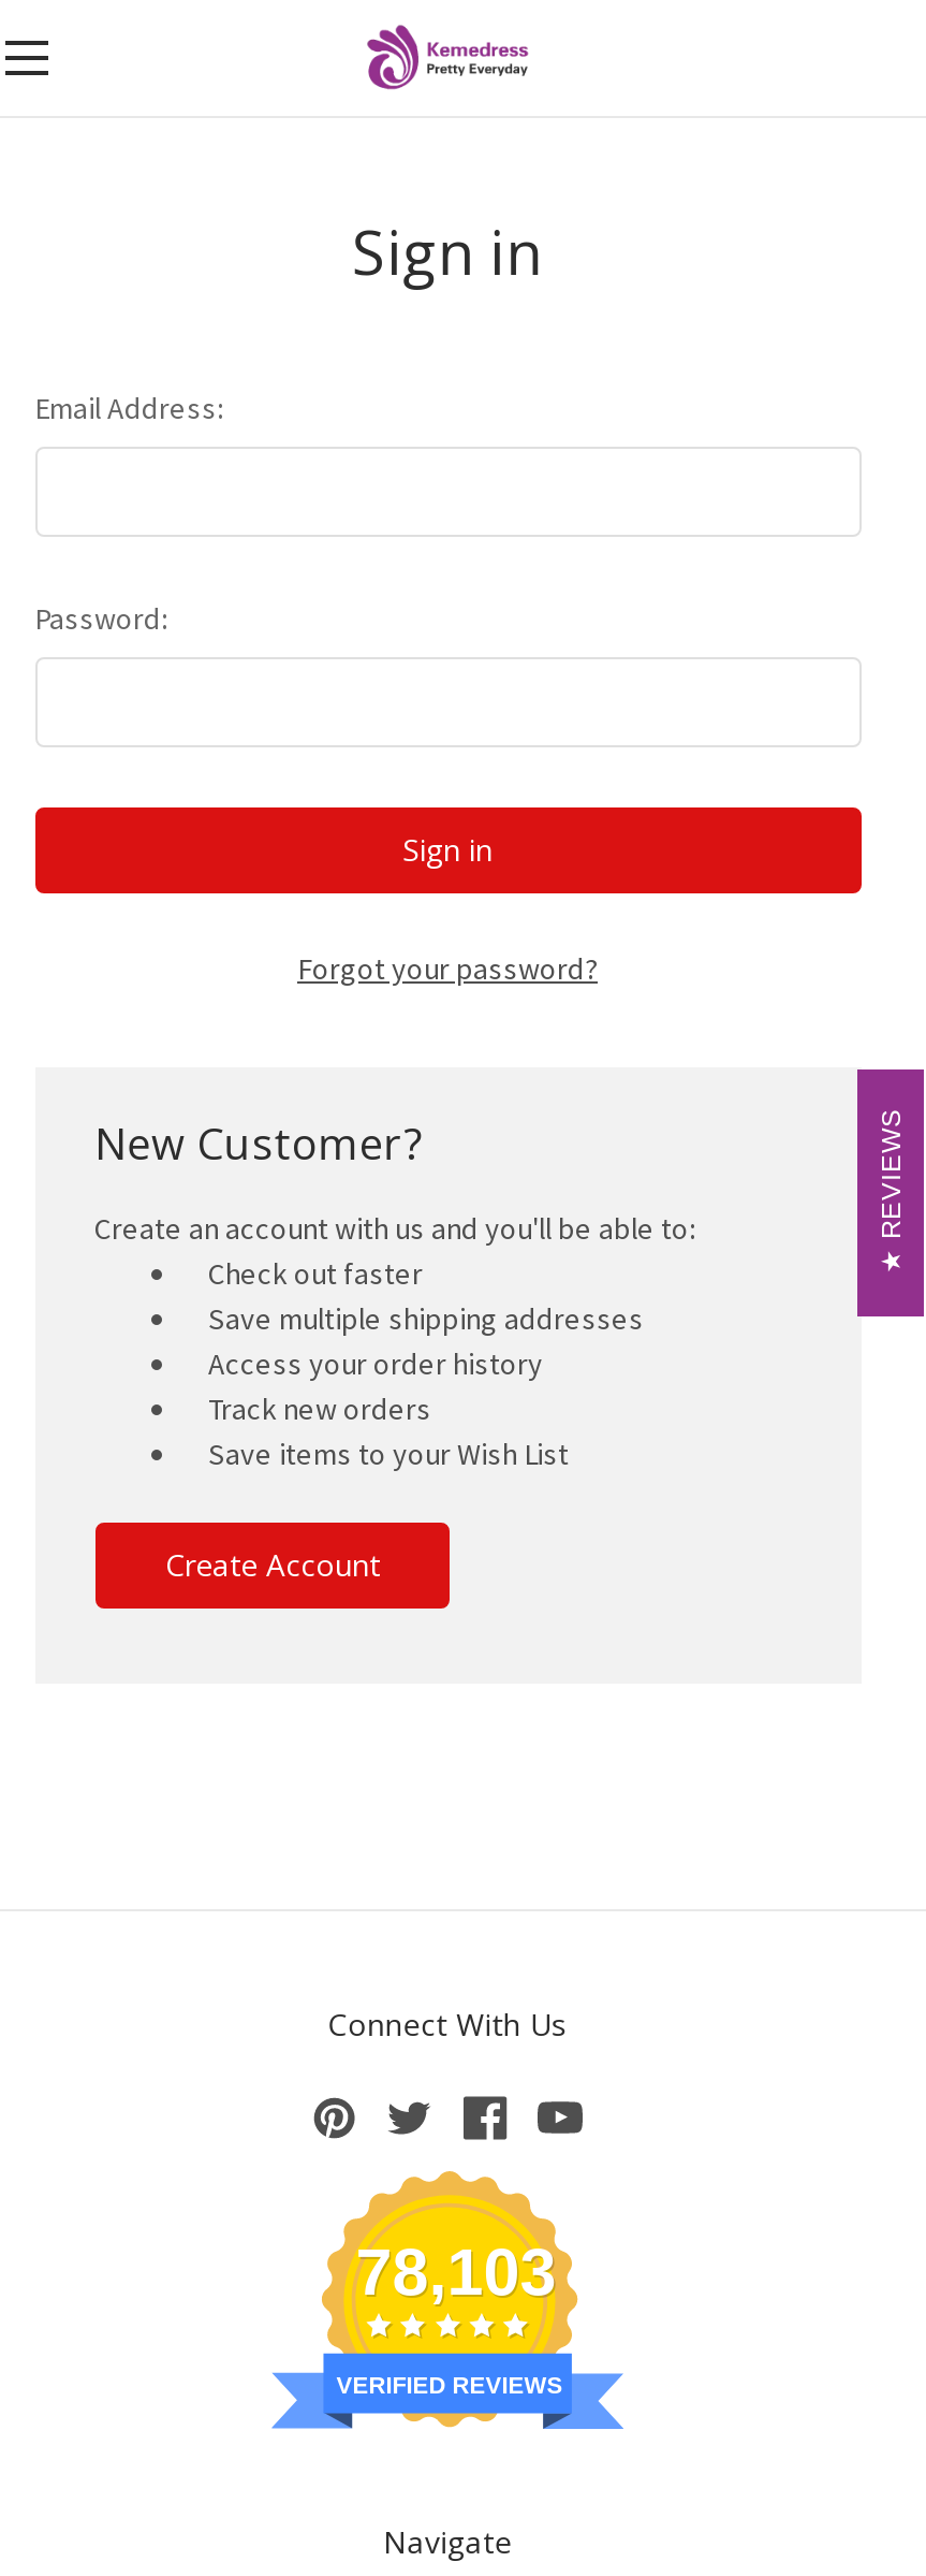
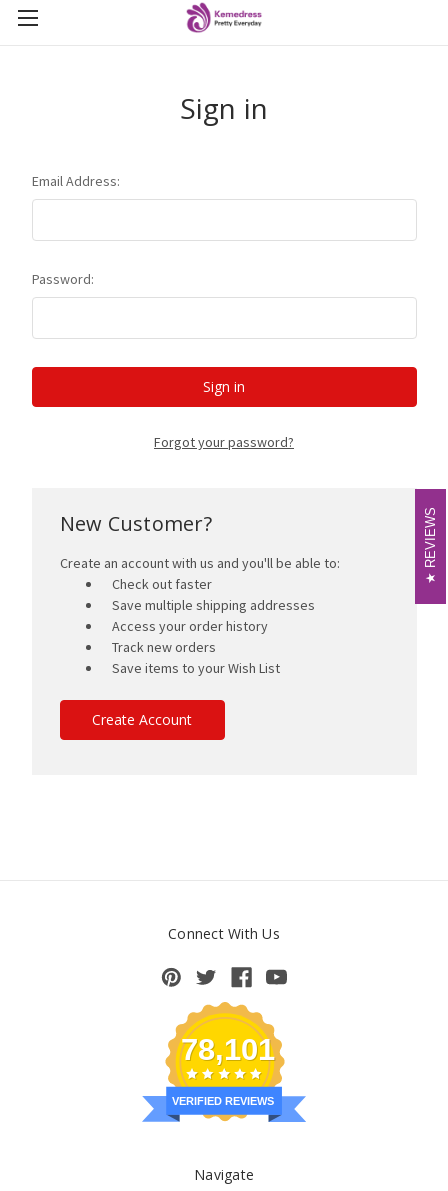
- 78,103
+ 78,101
